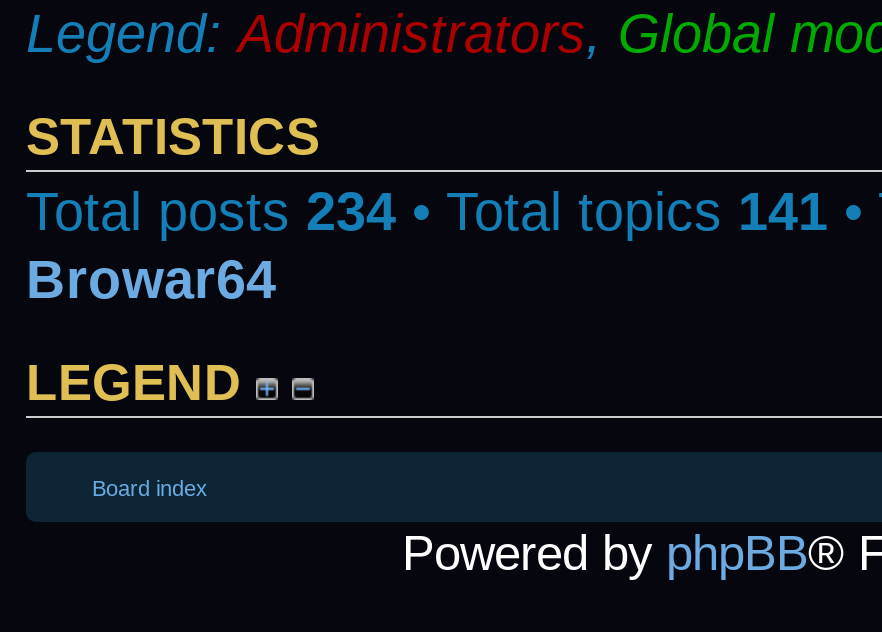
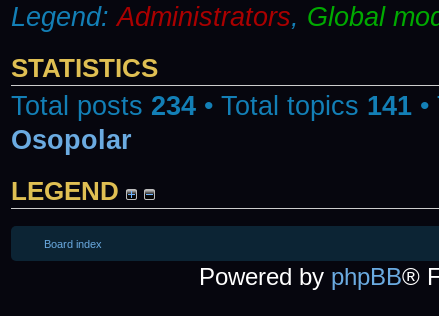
- Browar64
+ Osopolar
